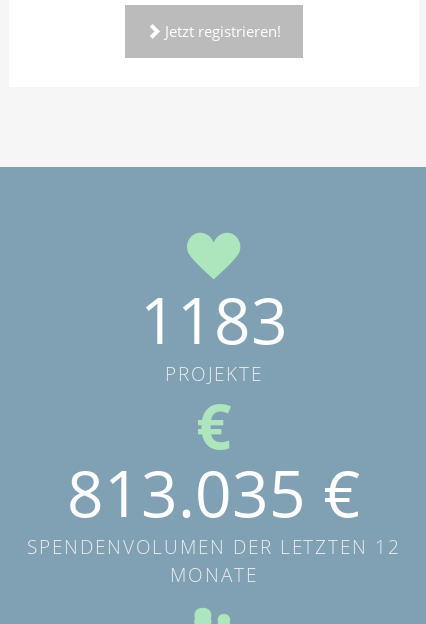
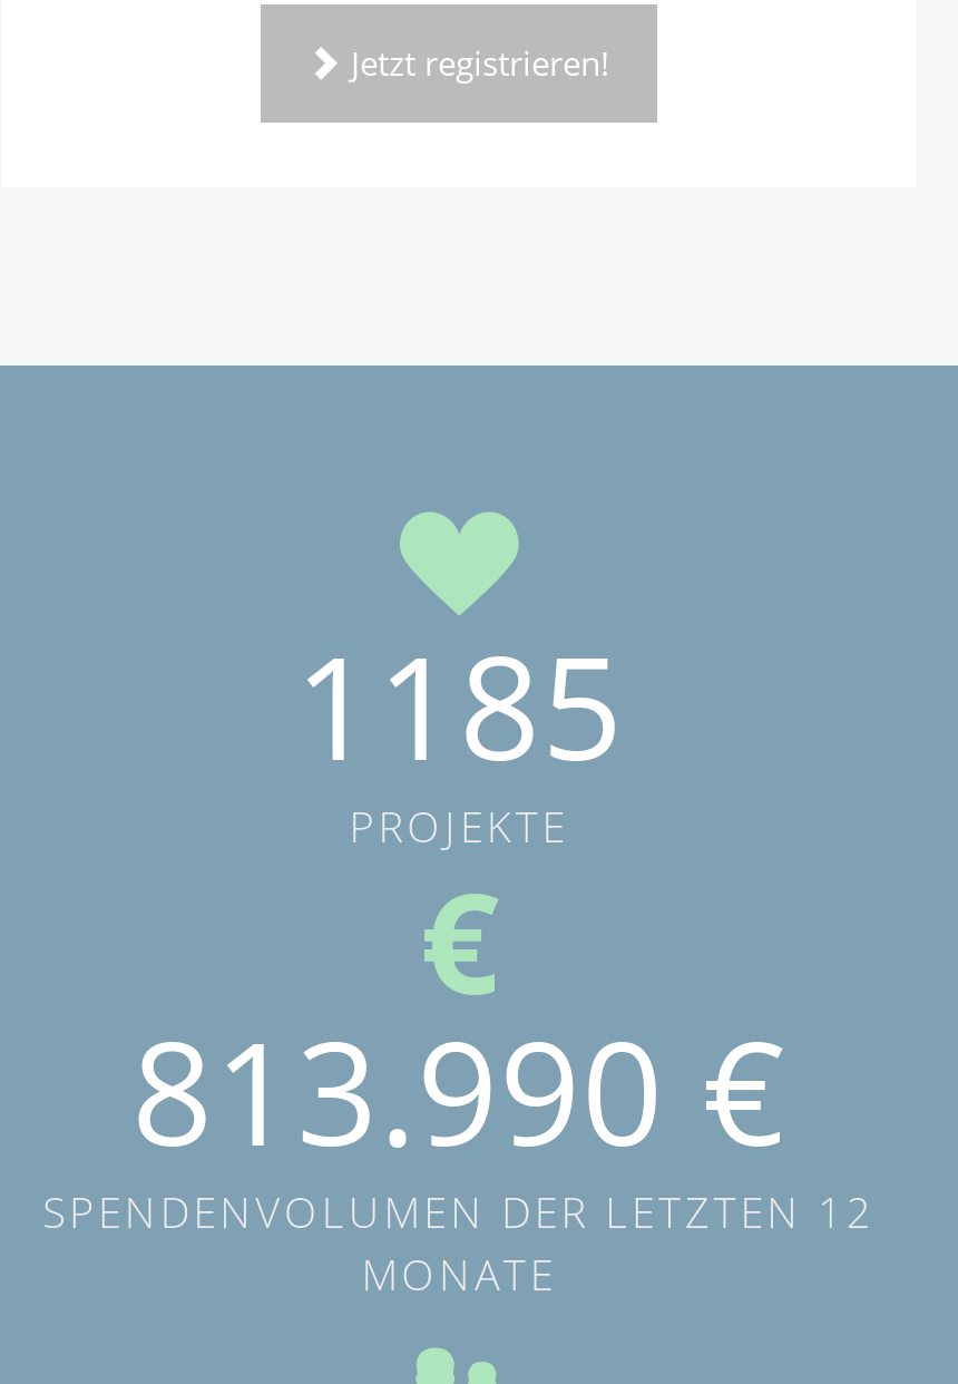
- 1183
+ 1185

- 813.035 €
+ 813.990 €
